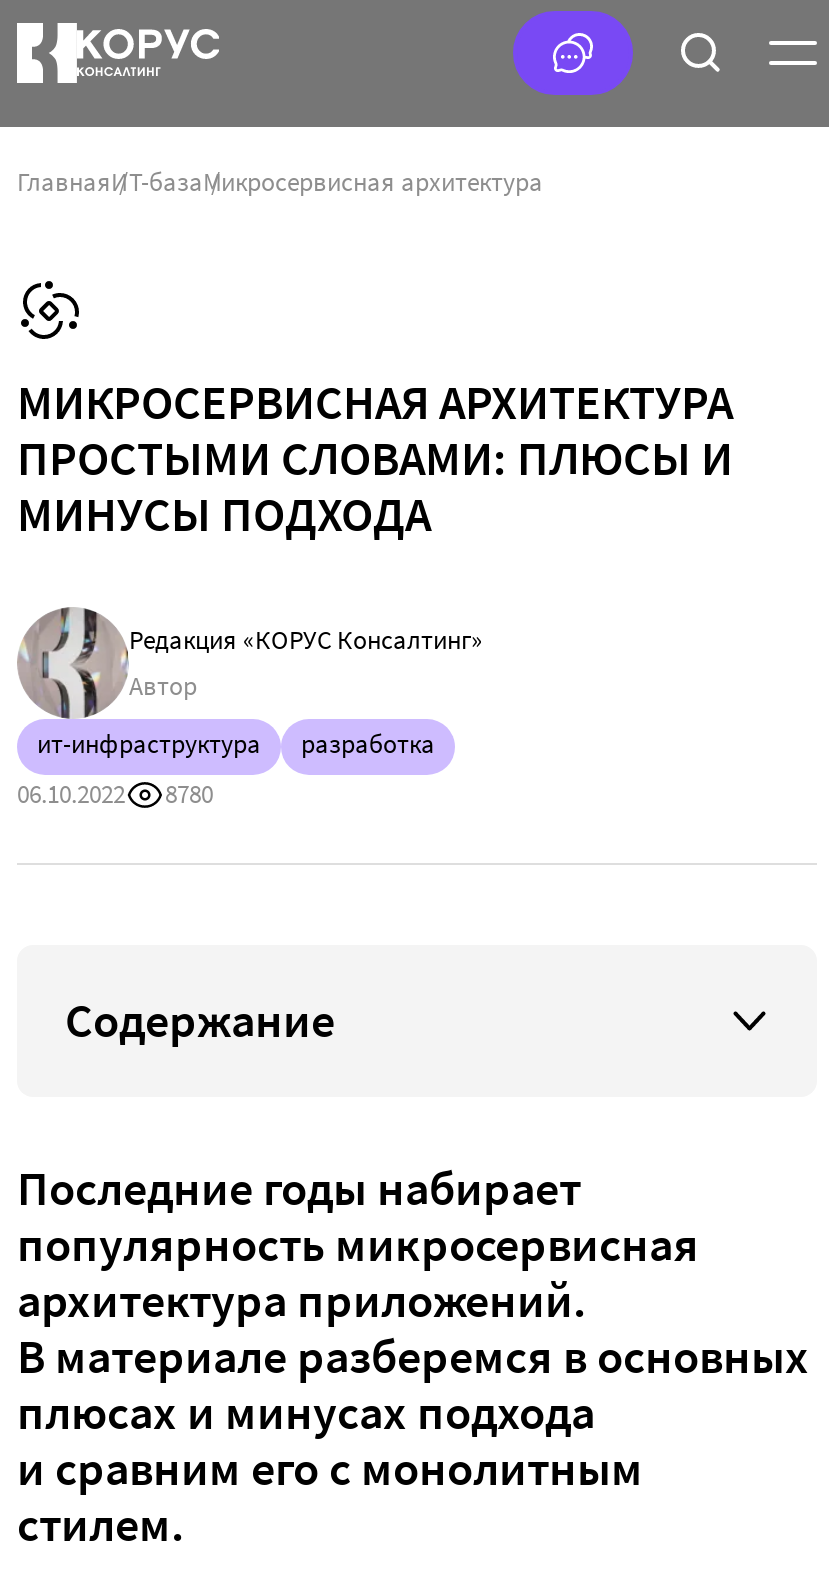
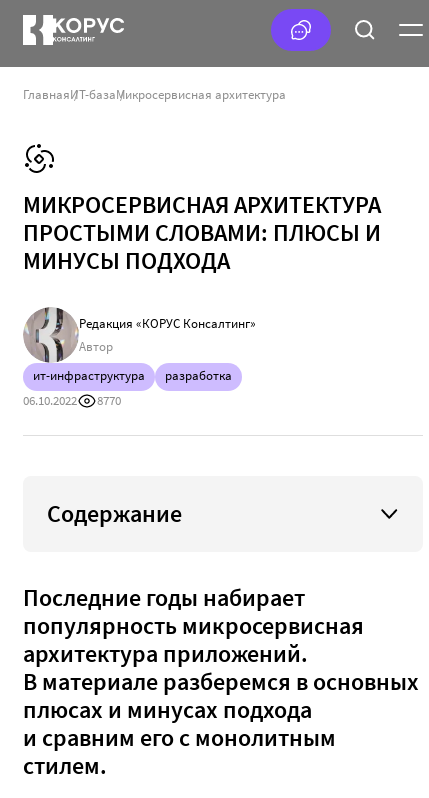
- 06.10.2022 8780
+ 06.10.2022 8770
